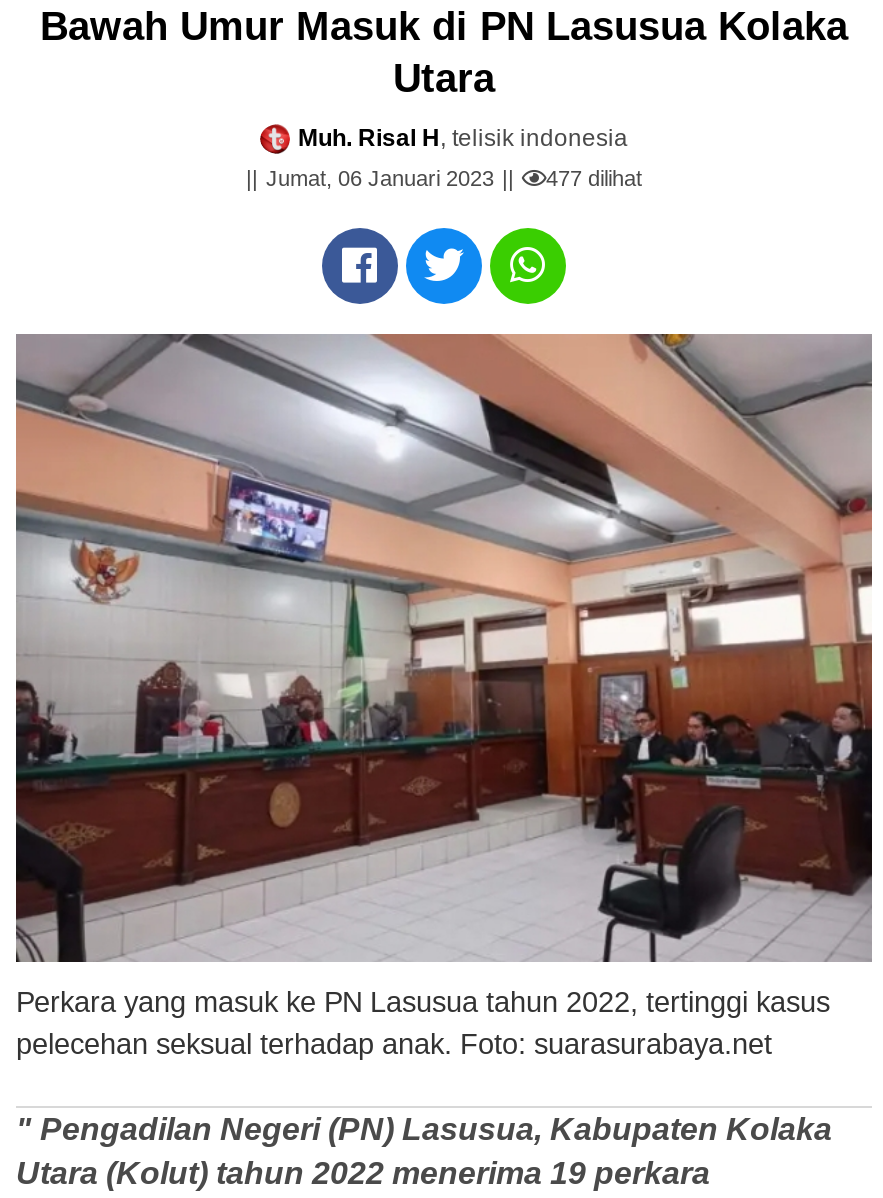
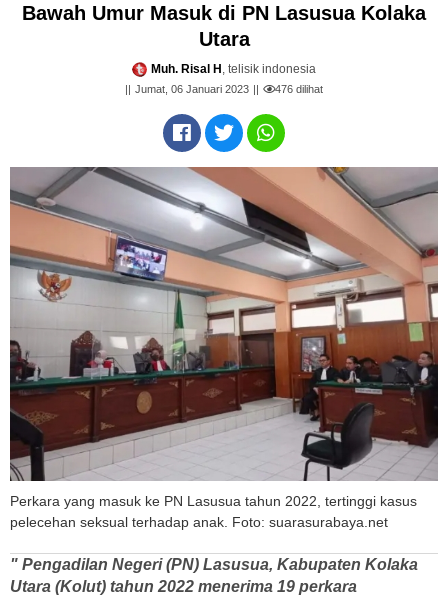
- 477 dilihat
+ 476 dilihat
